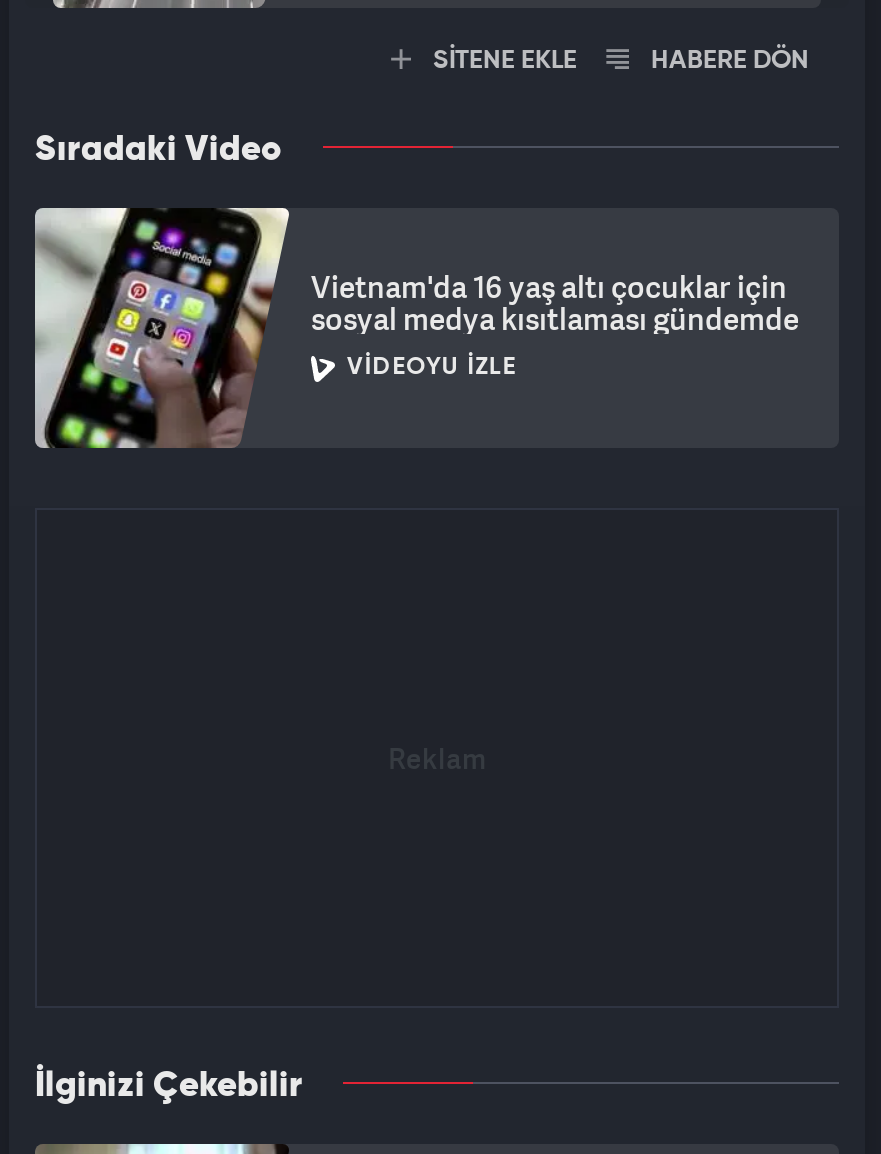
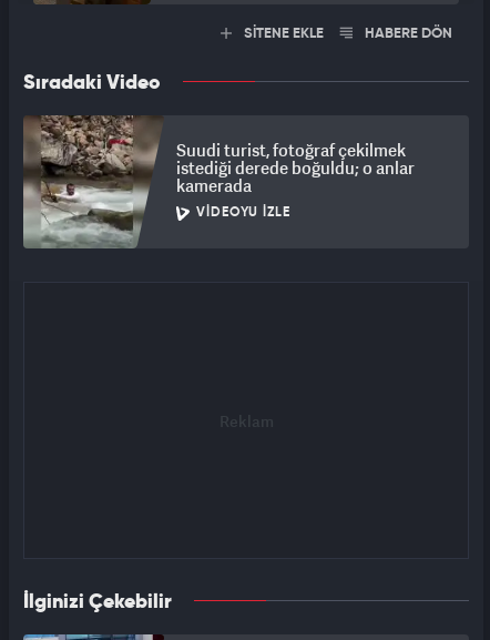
- [image]
- Vietnam'da 16 yaş altı çocuklar için
- sosyal medya kısıtlaması gündemde
+ [image]
+ Suudi turist, fotoğraf çekilmek
+ istediği derede boğuldu; o anlar
+ kamerada
